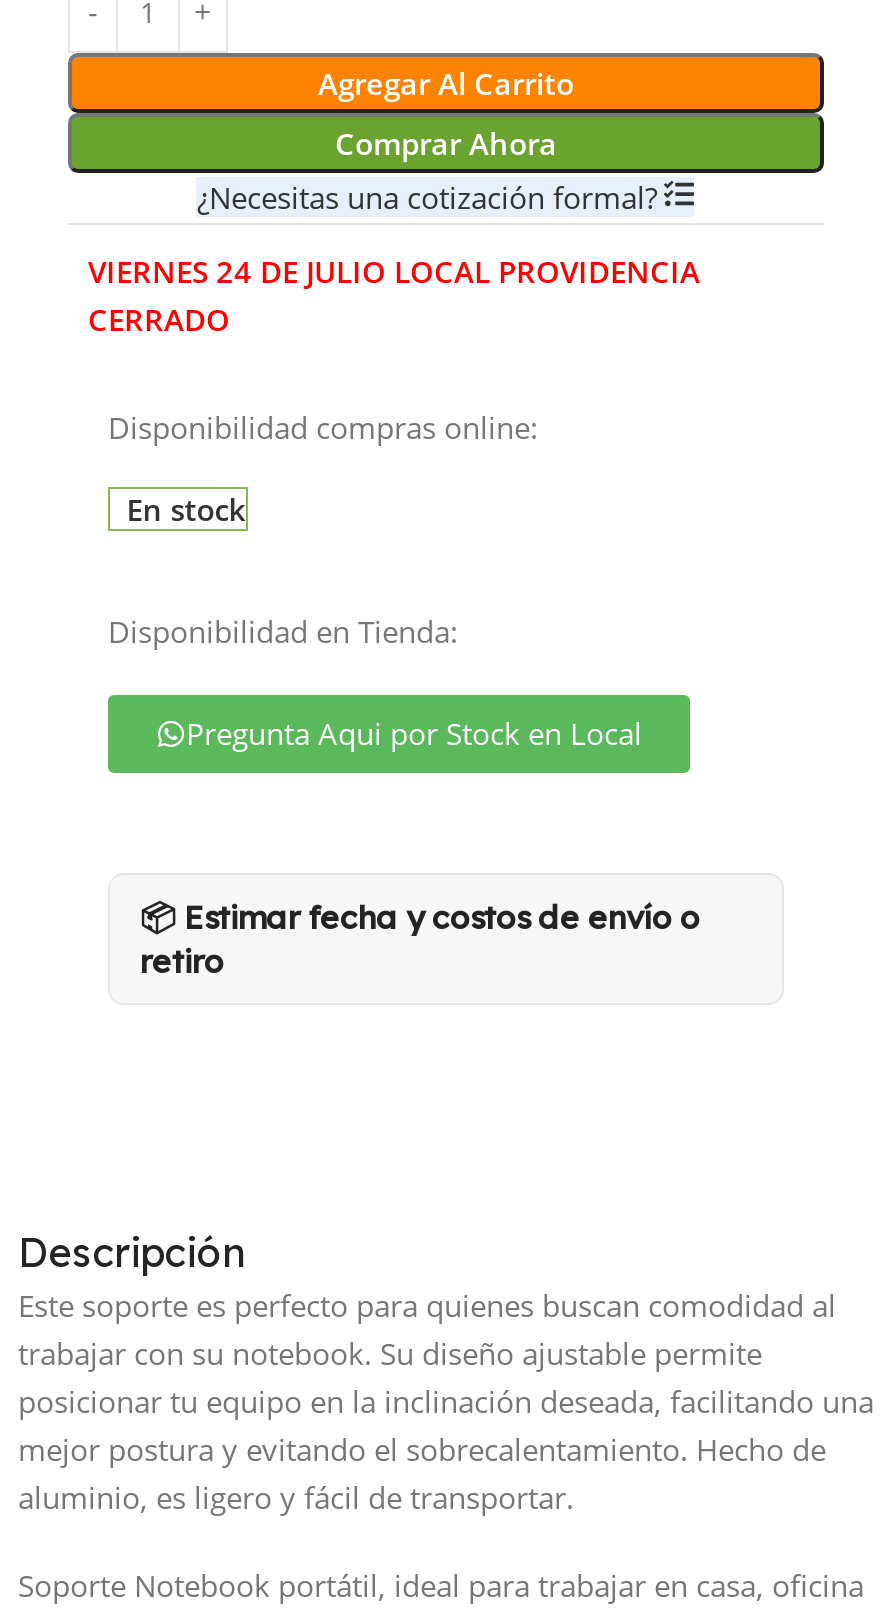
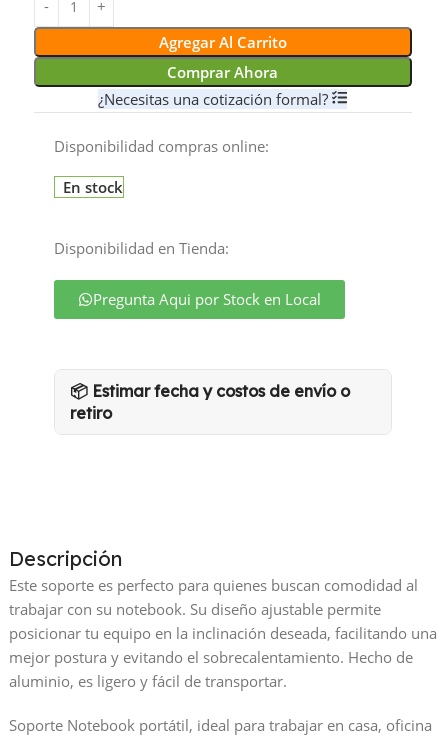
- VIERNES 24 DE JULIO LOCAL PROVIDENCIA
- CERRADO
